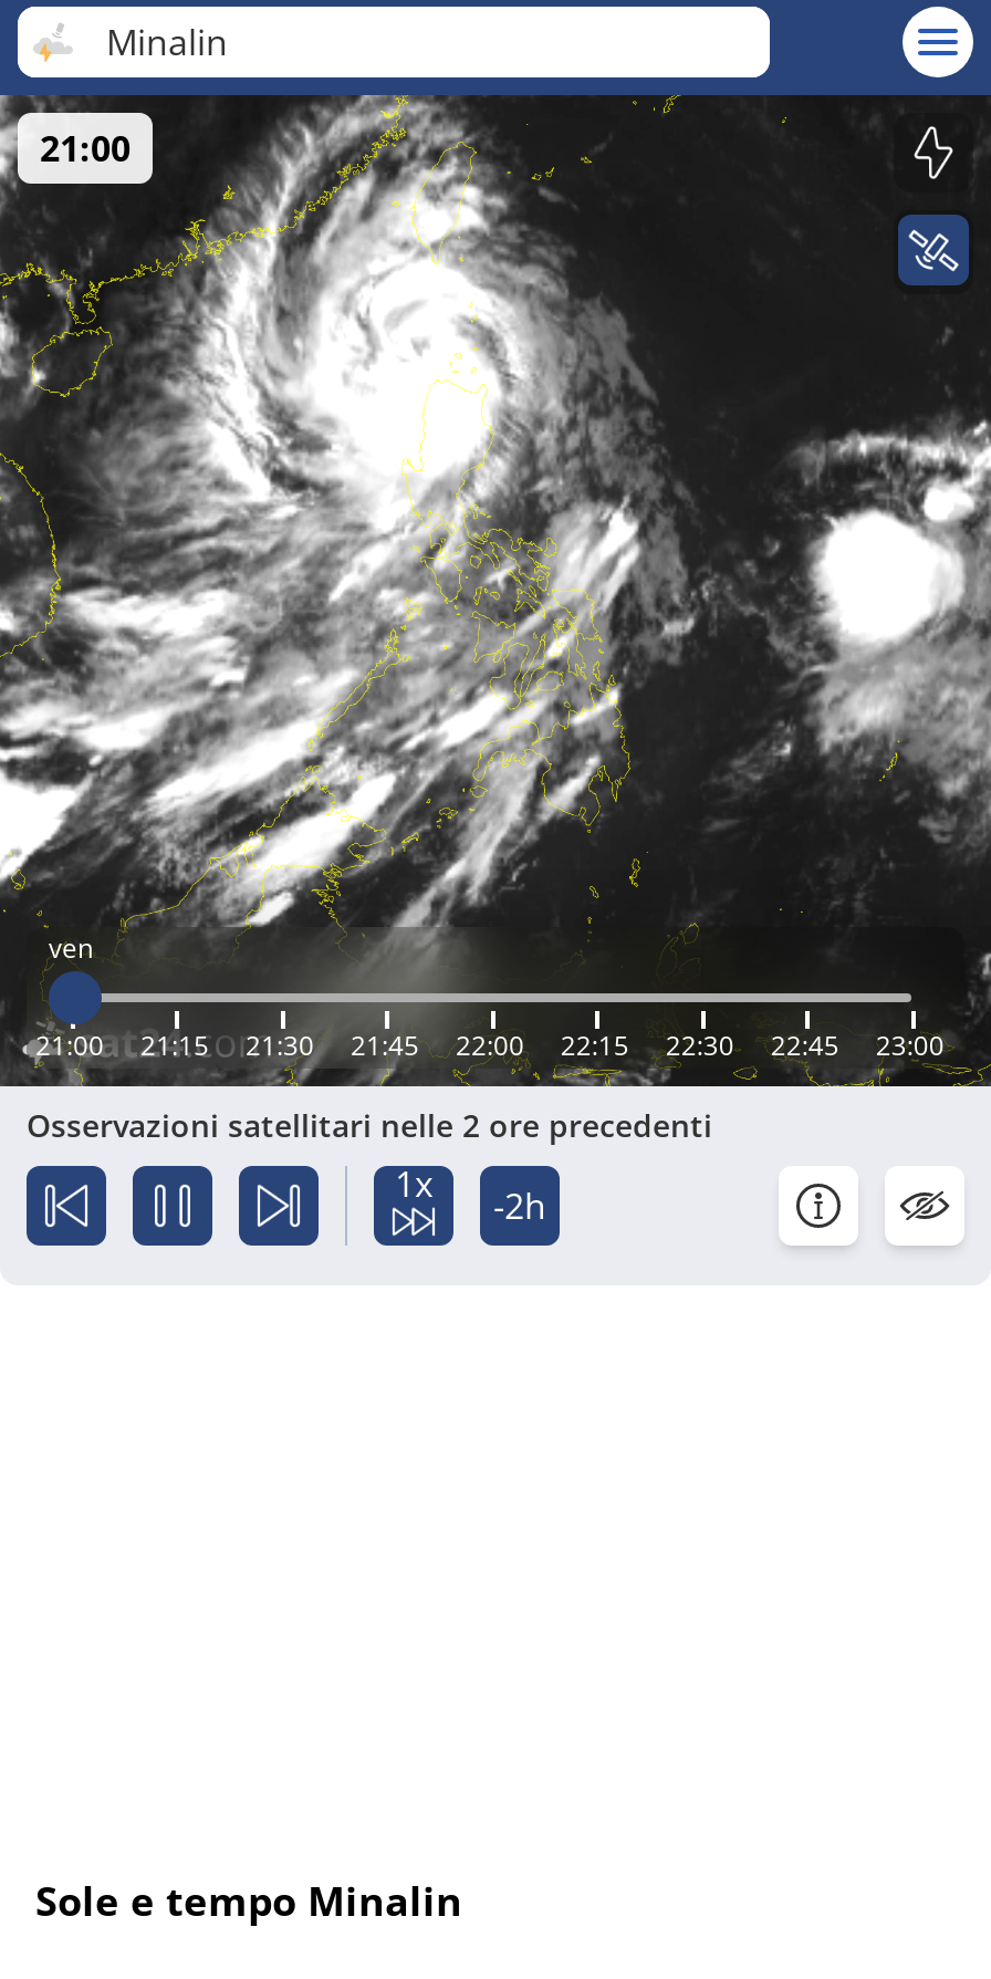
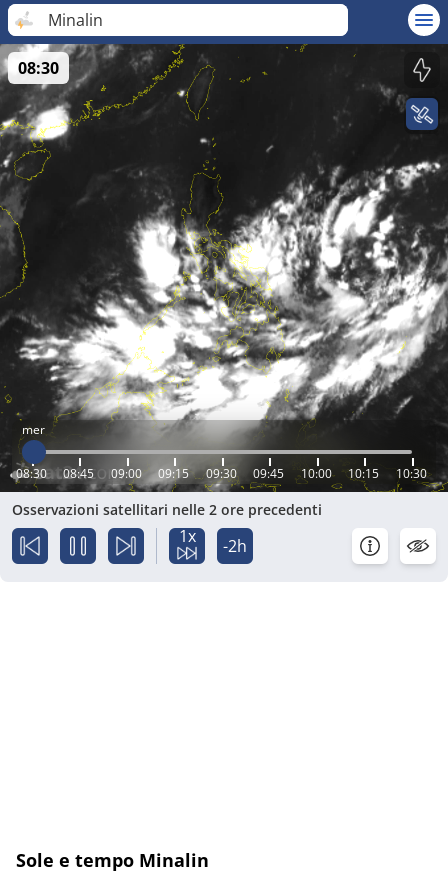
- [image]
- ven
+ [image]
+ mer

- 21:00
+ 08:30

- 21:00
- 21:15
- 21:30
- 21:45
- 22:00
- 22:15
- 22:30
- 22:45
- 23:00
+ 08:30
+ 08:45
+ 09:00
+ 09:15
+ 09:30
+ 09:45
+ 10:00
+ 10:15
+ 10:30
